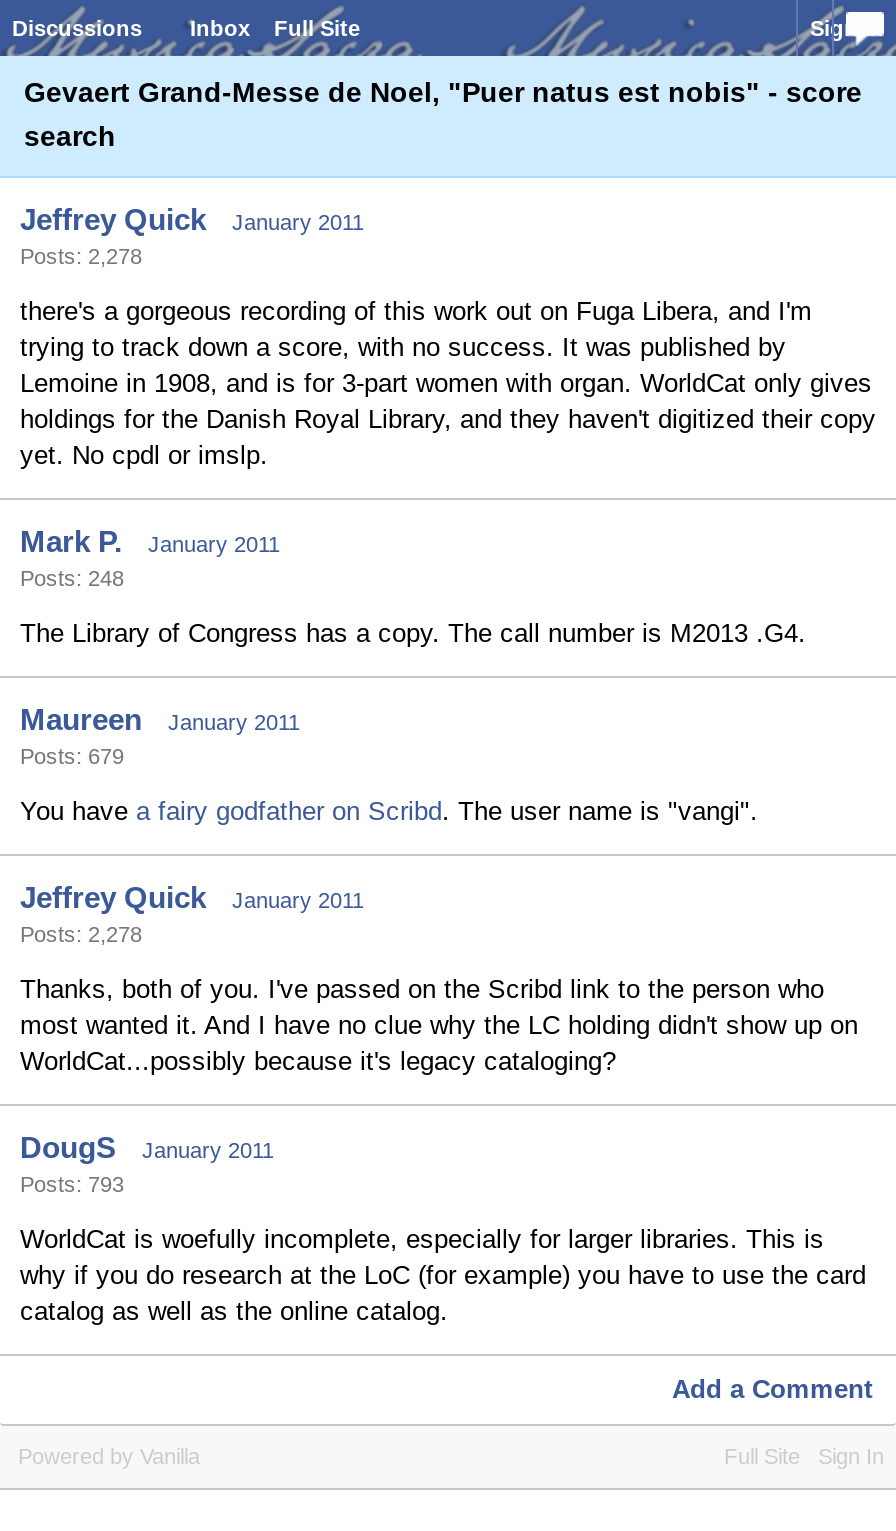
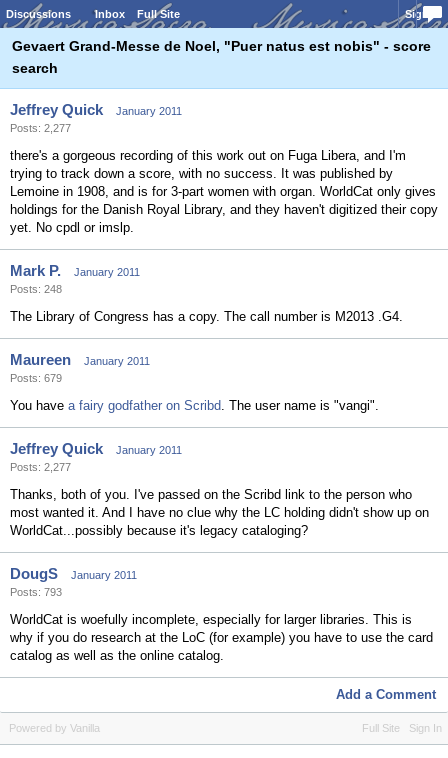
- Posts: 2,278
+ Posts: 2,277

- Posts: 2,278
+ Posts: 2,277
